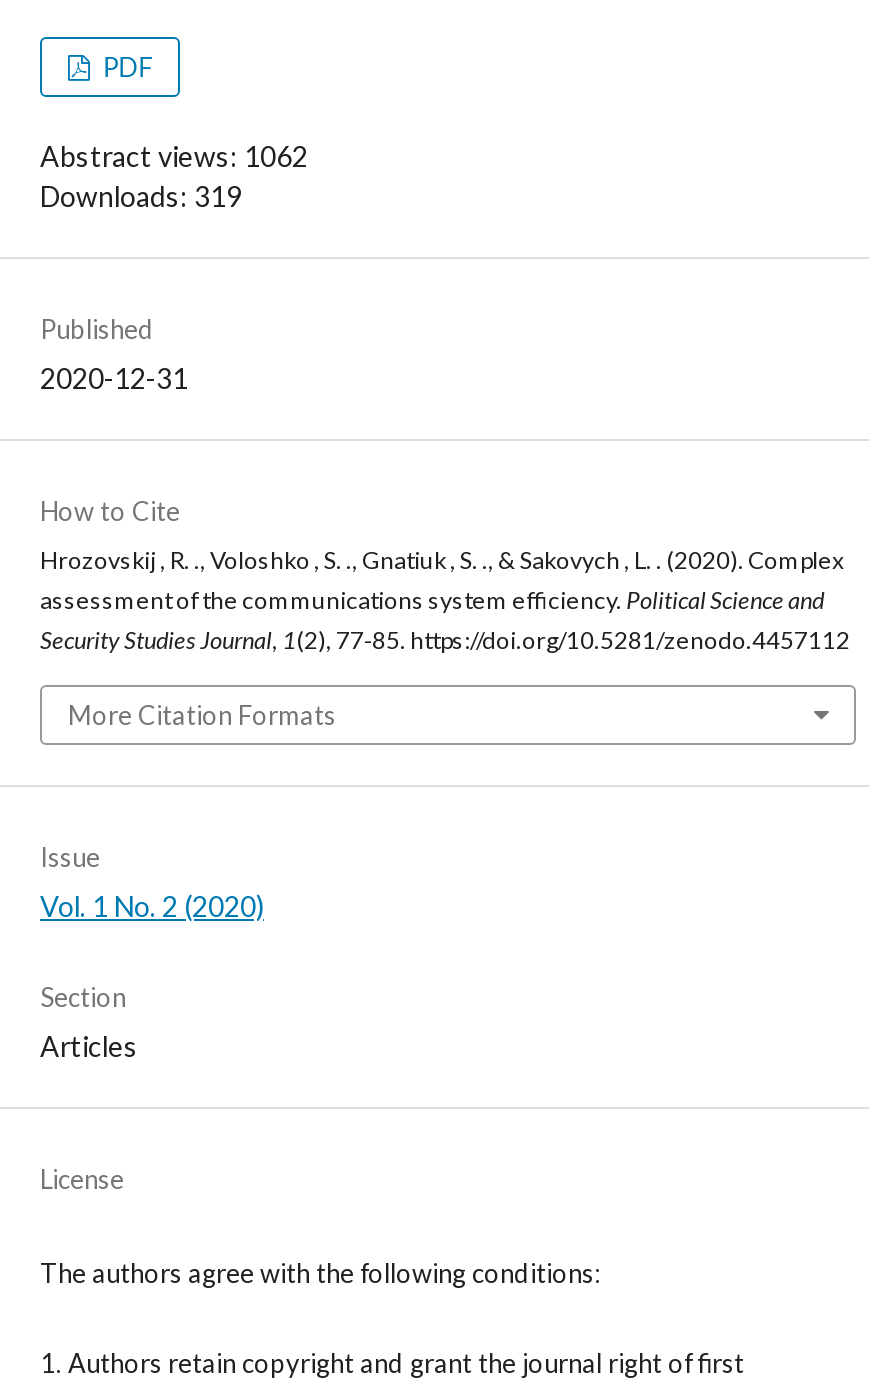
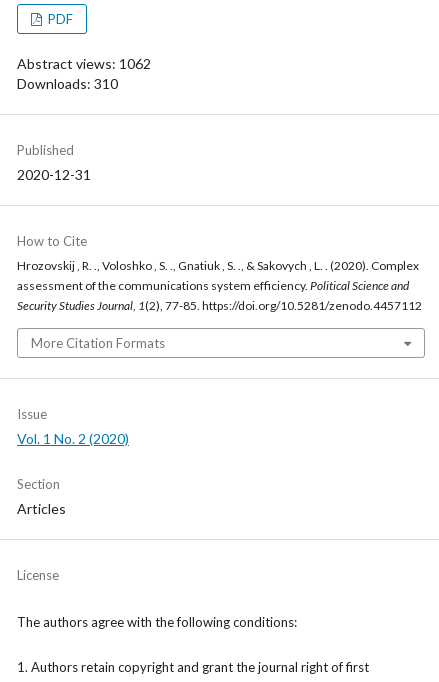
- Downloads: 319
+ Downloads: 310
